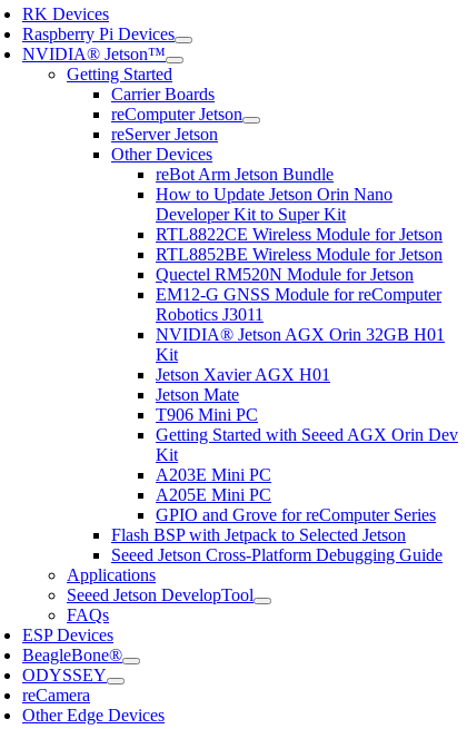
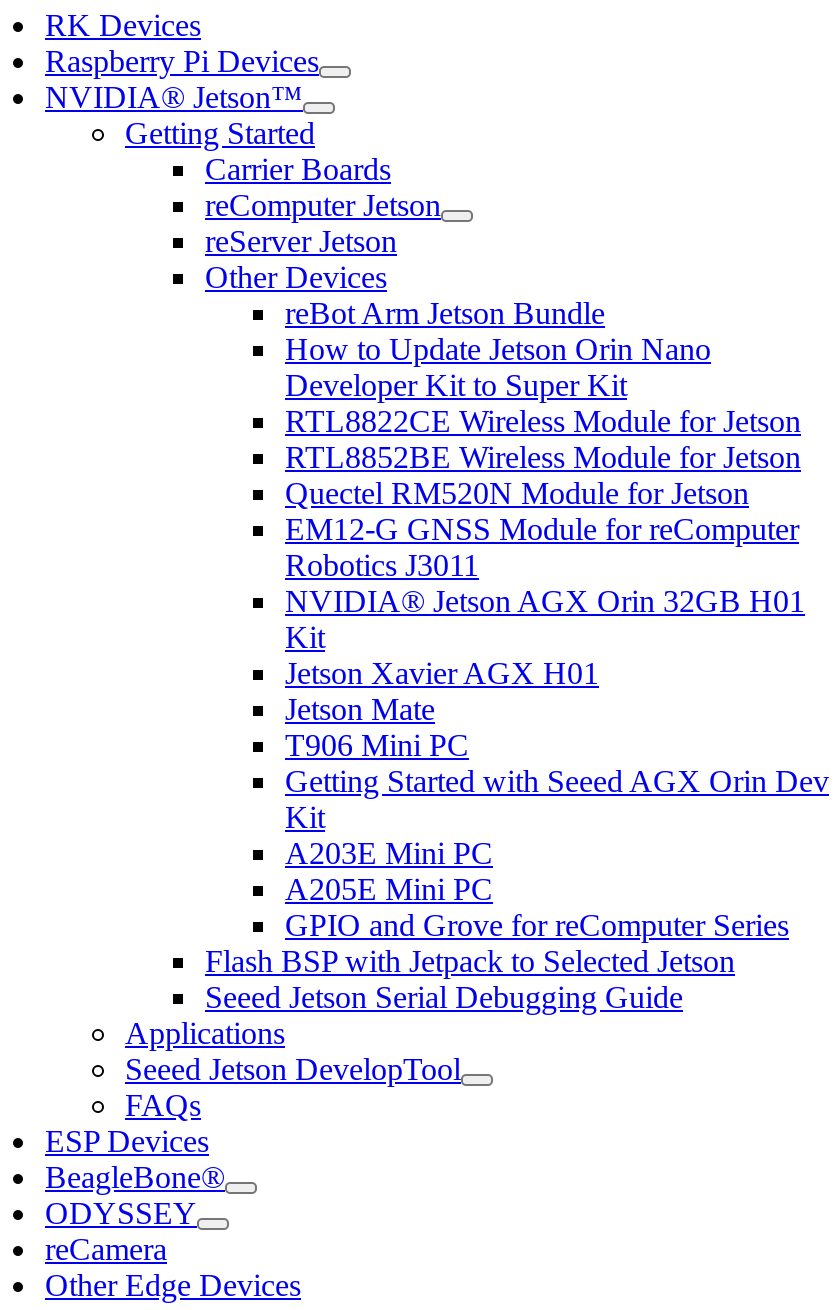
- Seeed Jetson Cross-Platform Debugging Guide
+ Seeed Jetson Serial Debugging Guide
